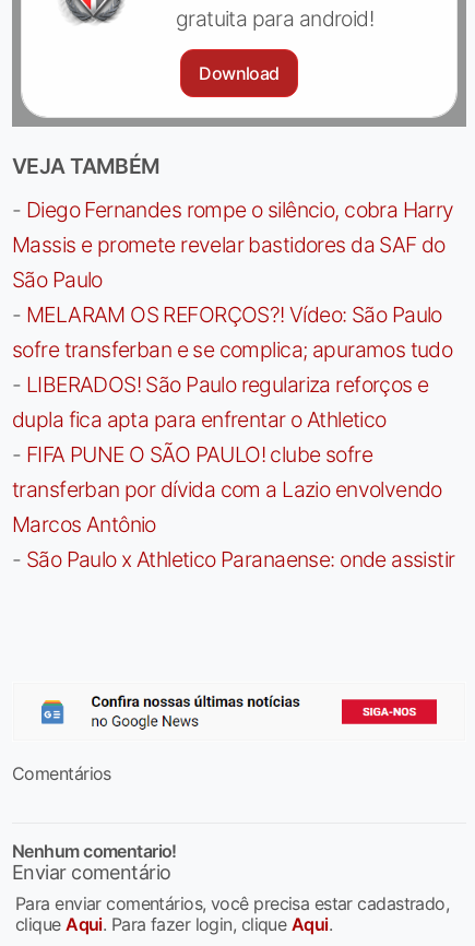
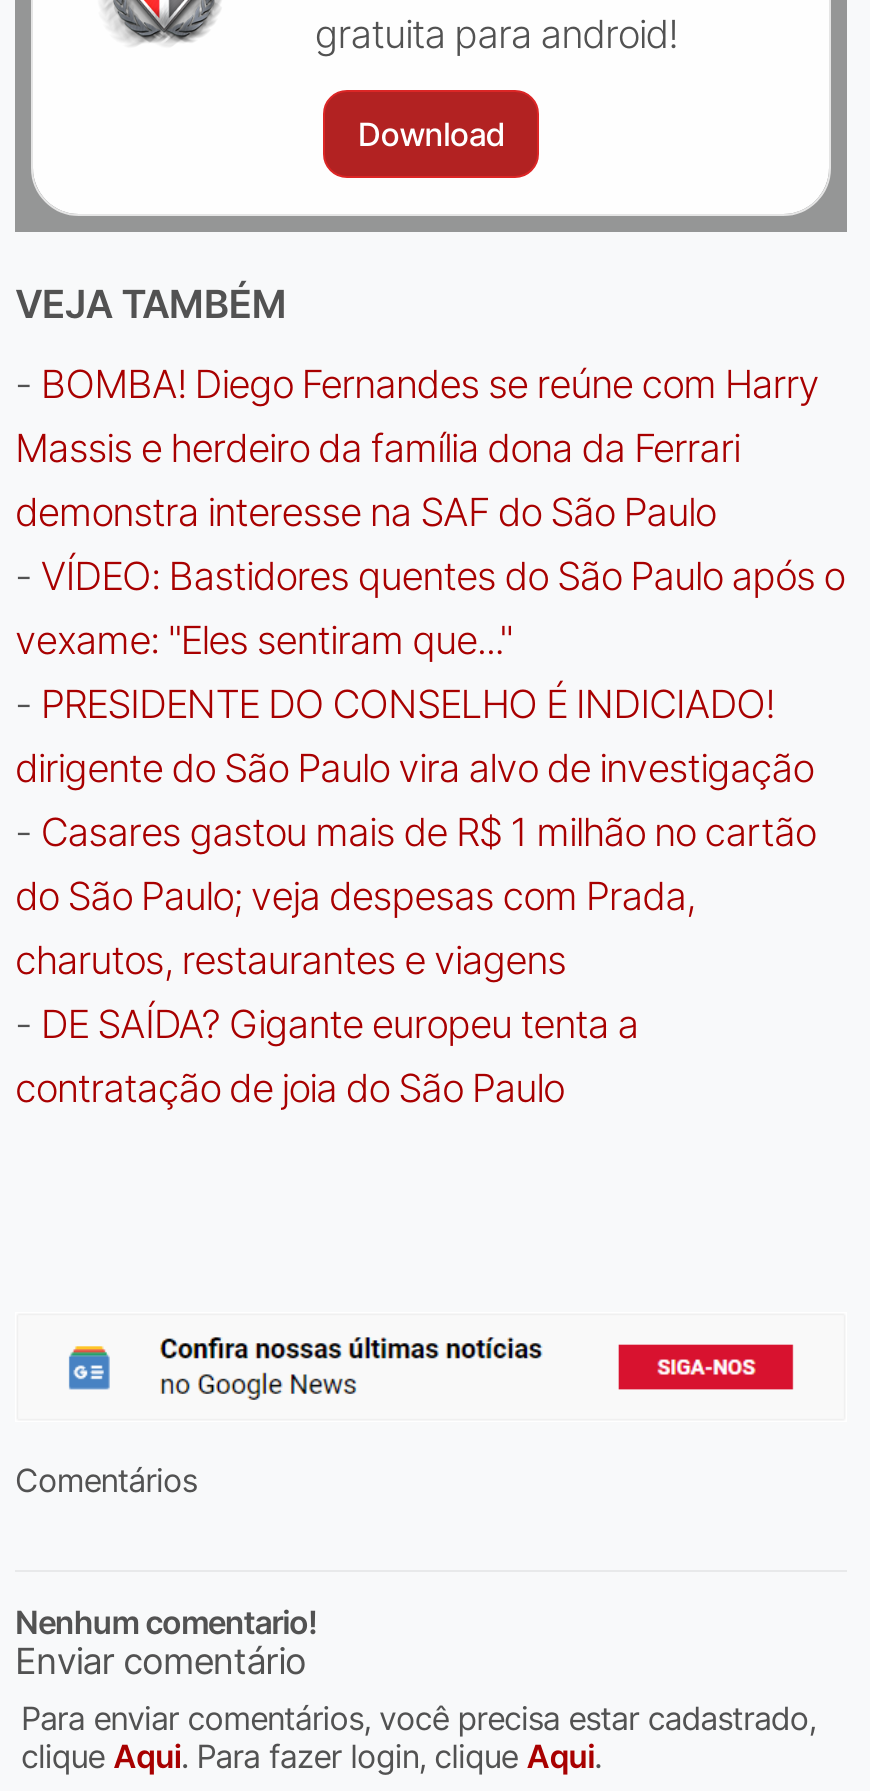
- - Diego Fernandes rompe o silêncio, cobra Harry
- Massis e promete revelar bastidores da SAF do
- São Paulo
- - MELARAM OS REFORÇOS?! Vídeo: São Paulo
- sofre transferban e se complica; apuramos tudo
- - LIBERADOS! São Paulo regulariza reforços e
- dupla fica apta para enfrentar o Athletico
- - FIFA PUNE O SÃO PAULO! clube sofre
- transferban por dívida com a Lazio envolvendo
- Marcos Antônio
- - São Paulo x Athletico Paranaense: onde assistir
+ - BOMBA! Diego Fernandes se reúne com Harry
+ Massis e herdeiro da família dona da Ferrari
+ demonstra interesse na SAF do São Paulo
+ - VÍDEO: Bastidores quentes do São Paulo após o
+ vexame: "Eles sentiram que..."
+ - PRESIDENTE DO CONSELHO É INDICIADO!
+ dirigente do São Paulo vira alvo de investigação
+ - Casares gastou mais de R$ 1 milhão no cartão
+ do São Paulo; veja despesas com Prada,
+ charutos, restaurantes e viagens
+ - DE SAÍDA? Gigante europeu tenta a
+ contratação de joia do São Paulo
